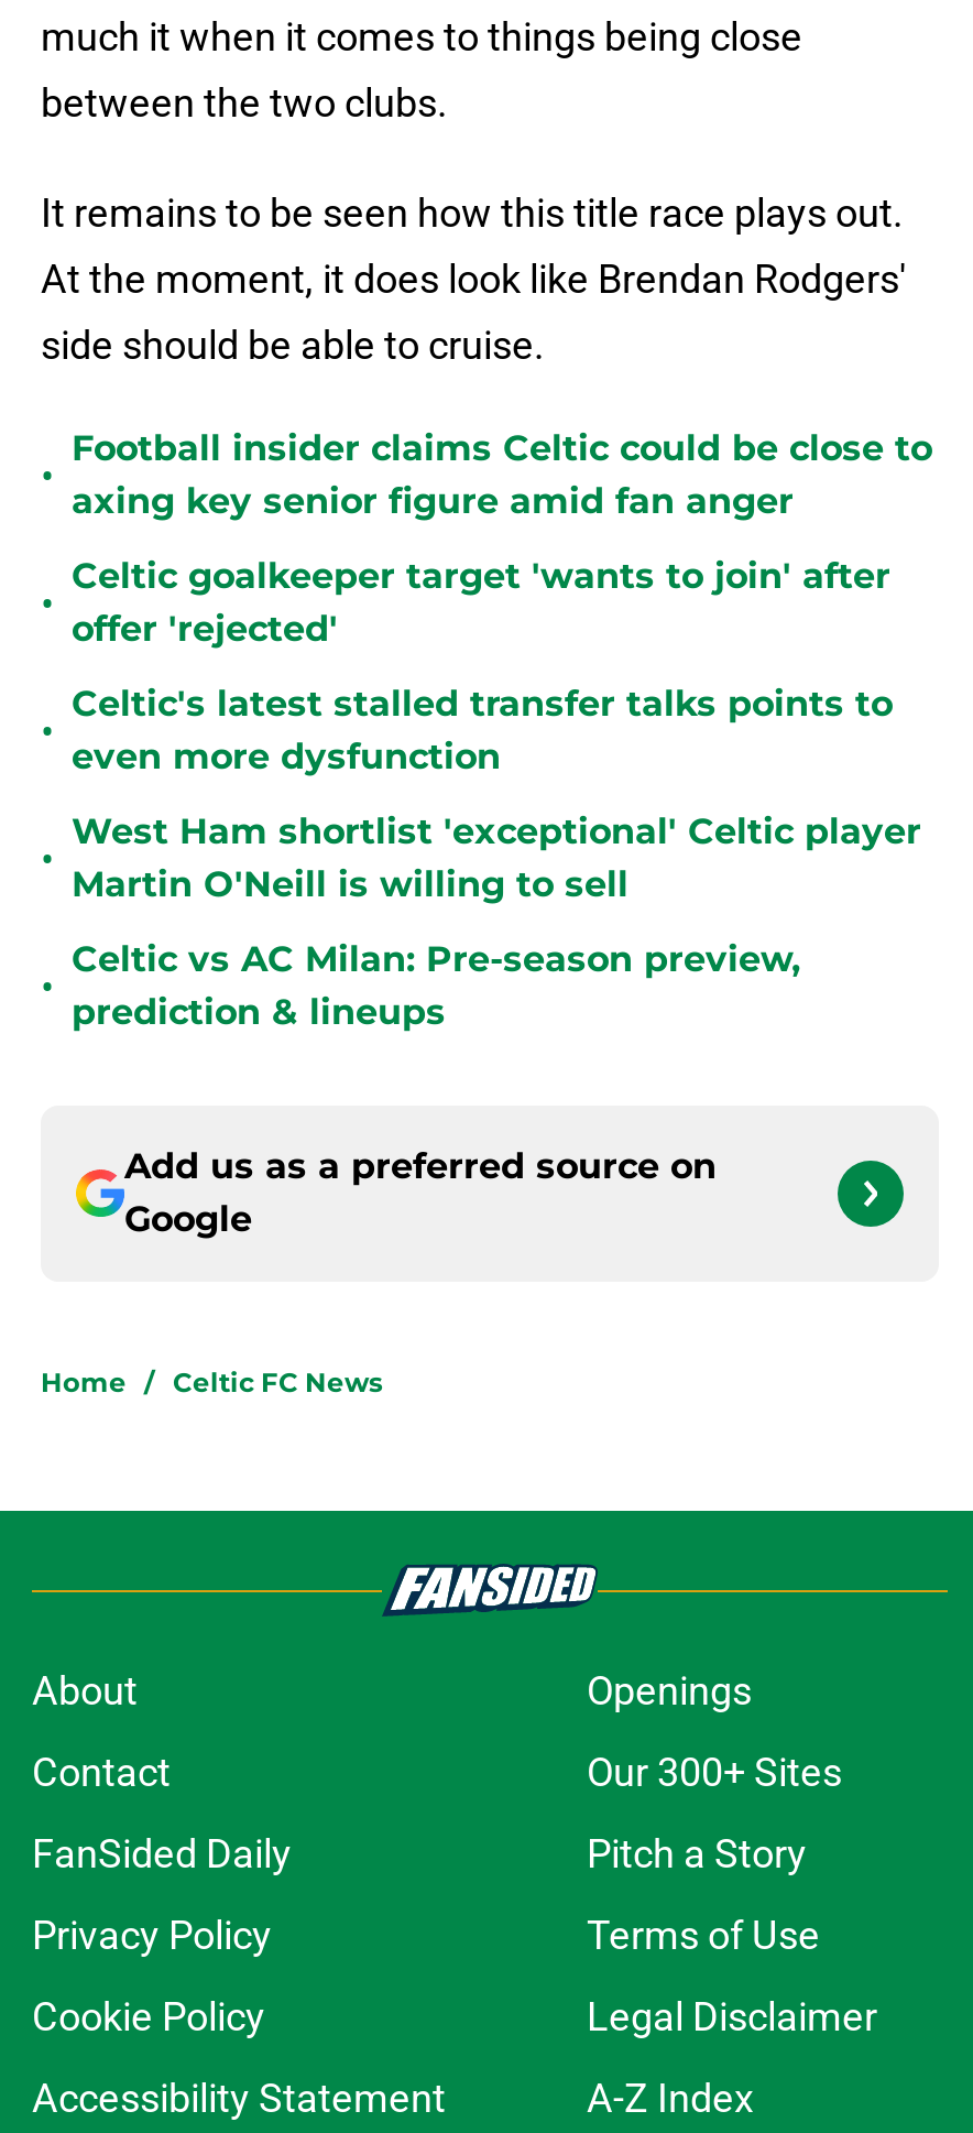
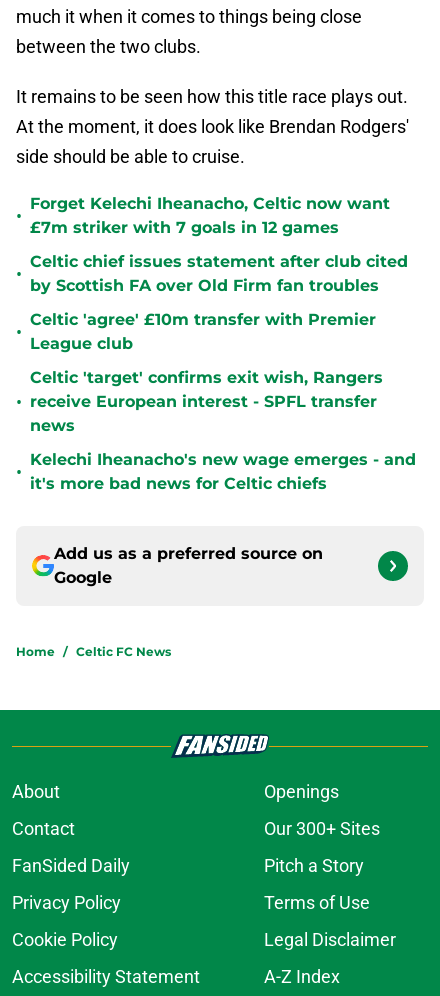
- Football insider claims Celtic could be close to
- axing key senior figure amid fan anger
+ Forget Kelechi Iheanacho, Celtic now want
+ £7m striker with 7 goals in 12 games

- Celtic goalkeeper target 'wants to join' after
- offer 'rejected'
+ Celtic chief issues statement after club cited
+ by Scottish FA over Old Firm fan troubles

- Celtic's latest stalled transfer talks points to
- even more dysfunction
+ Celtic 'agree' £10m transfer with Premier
+ League club

- West Ham shortlist 'exceptional' Celtic player
- Martin O'Neill is willing to sell
+ Celtic 'target' confirms exit wish, Rangers
+ receive European interest - SPFL transfer
+ news

- Celtic vs AC Milan: Pre-season preview,
- prediction & lineups
+ Kelechi Iheanacho's new wage emerges - and
+ it's more bad news for Celtic chiefs
